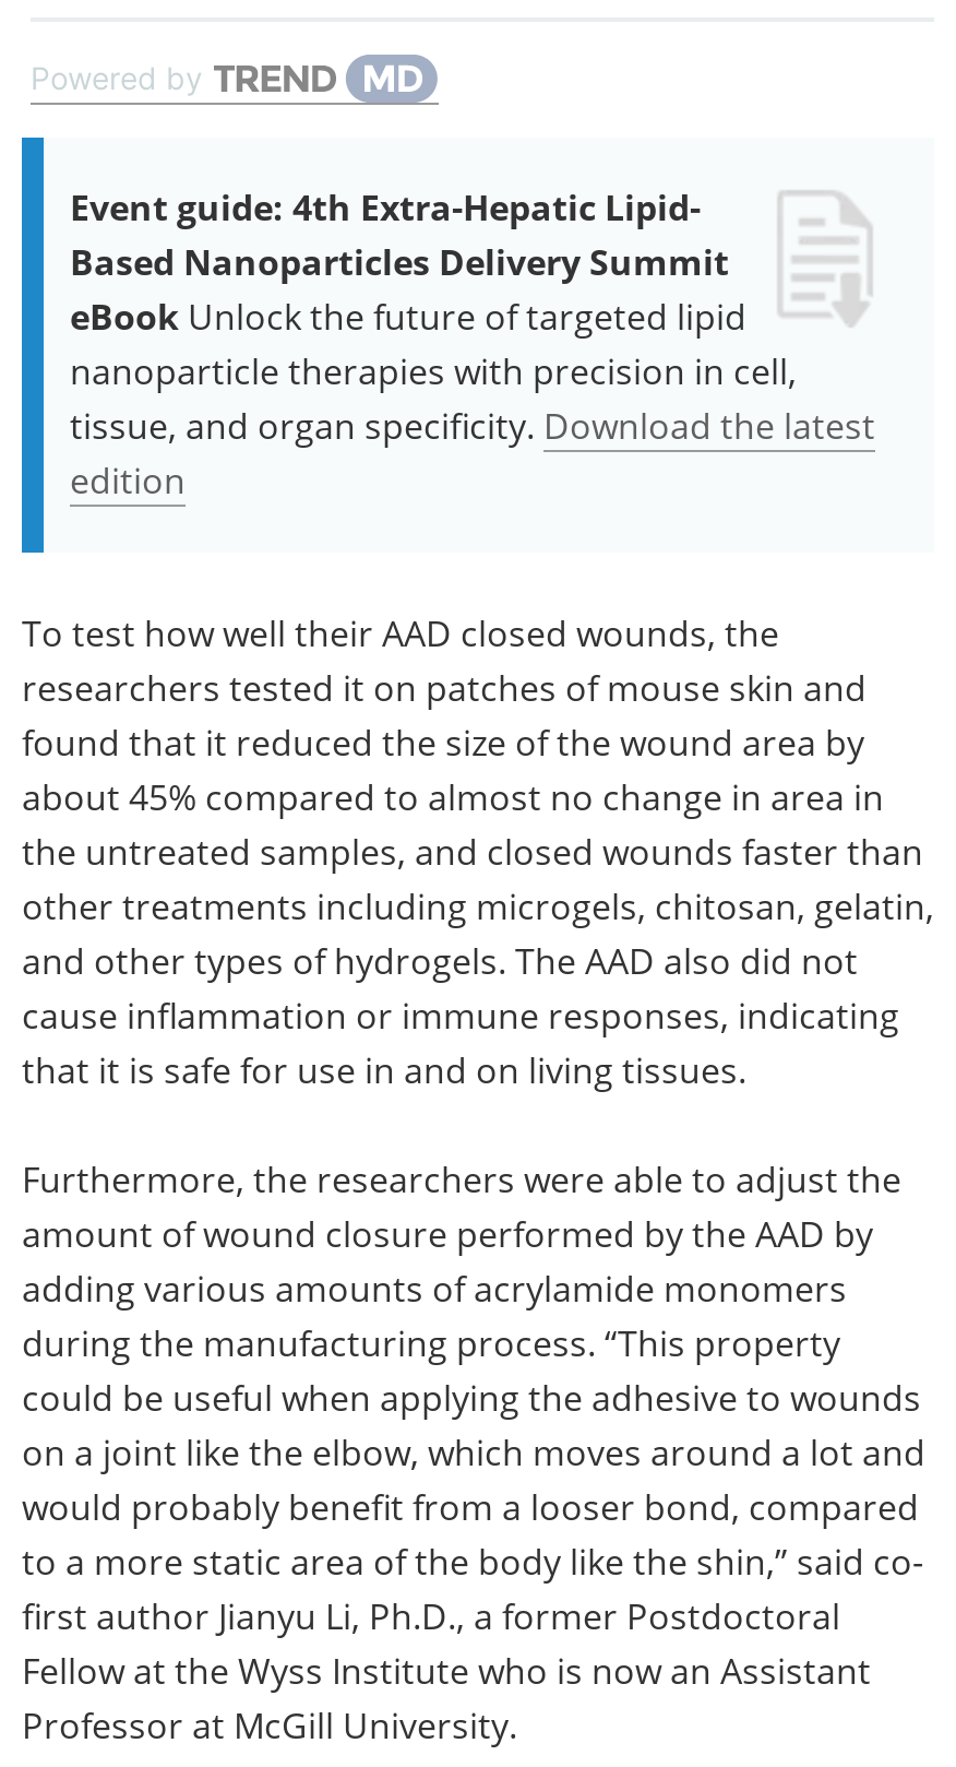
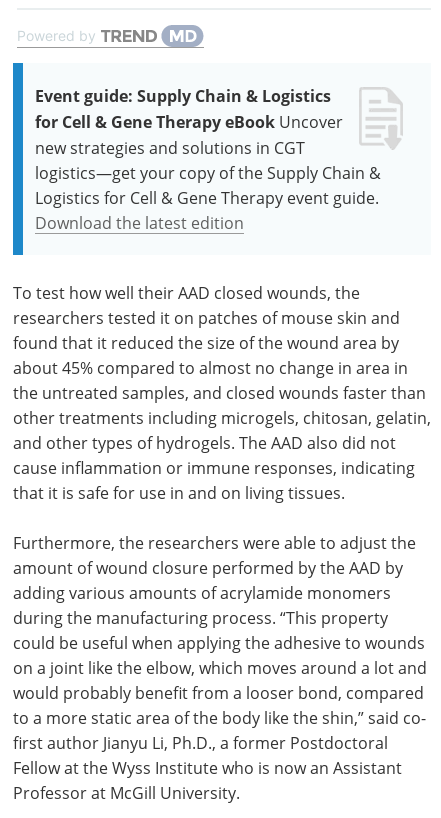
- Event guide: 4th Extra-Hepatic Lipid-
- Based Nanoparticles Delivery Summit
- eBook Unlock the future of targeted lipid
- nanoparticle therapies with precision in cell,
- tissue, and organ specificity. Download the latest
- edition
+ Event guide: Supply Chain & Logistics
+ for Cell & Gene Therapy eBook Uncover
+ new strategies and solutions in CGT
+ logistics—get your copy of the Supply Chain &
+ Logistics for Cell & Gene Therapy event guide.
+ Download the latest edition
